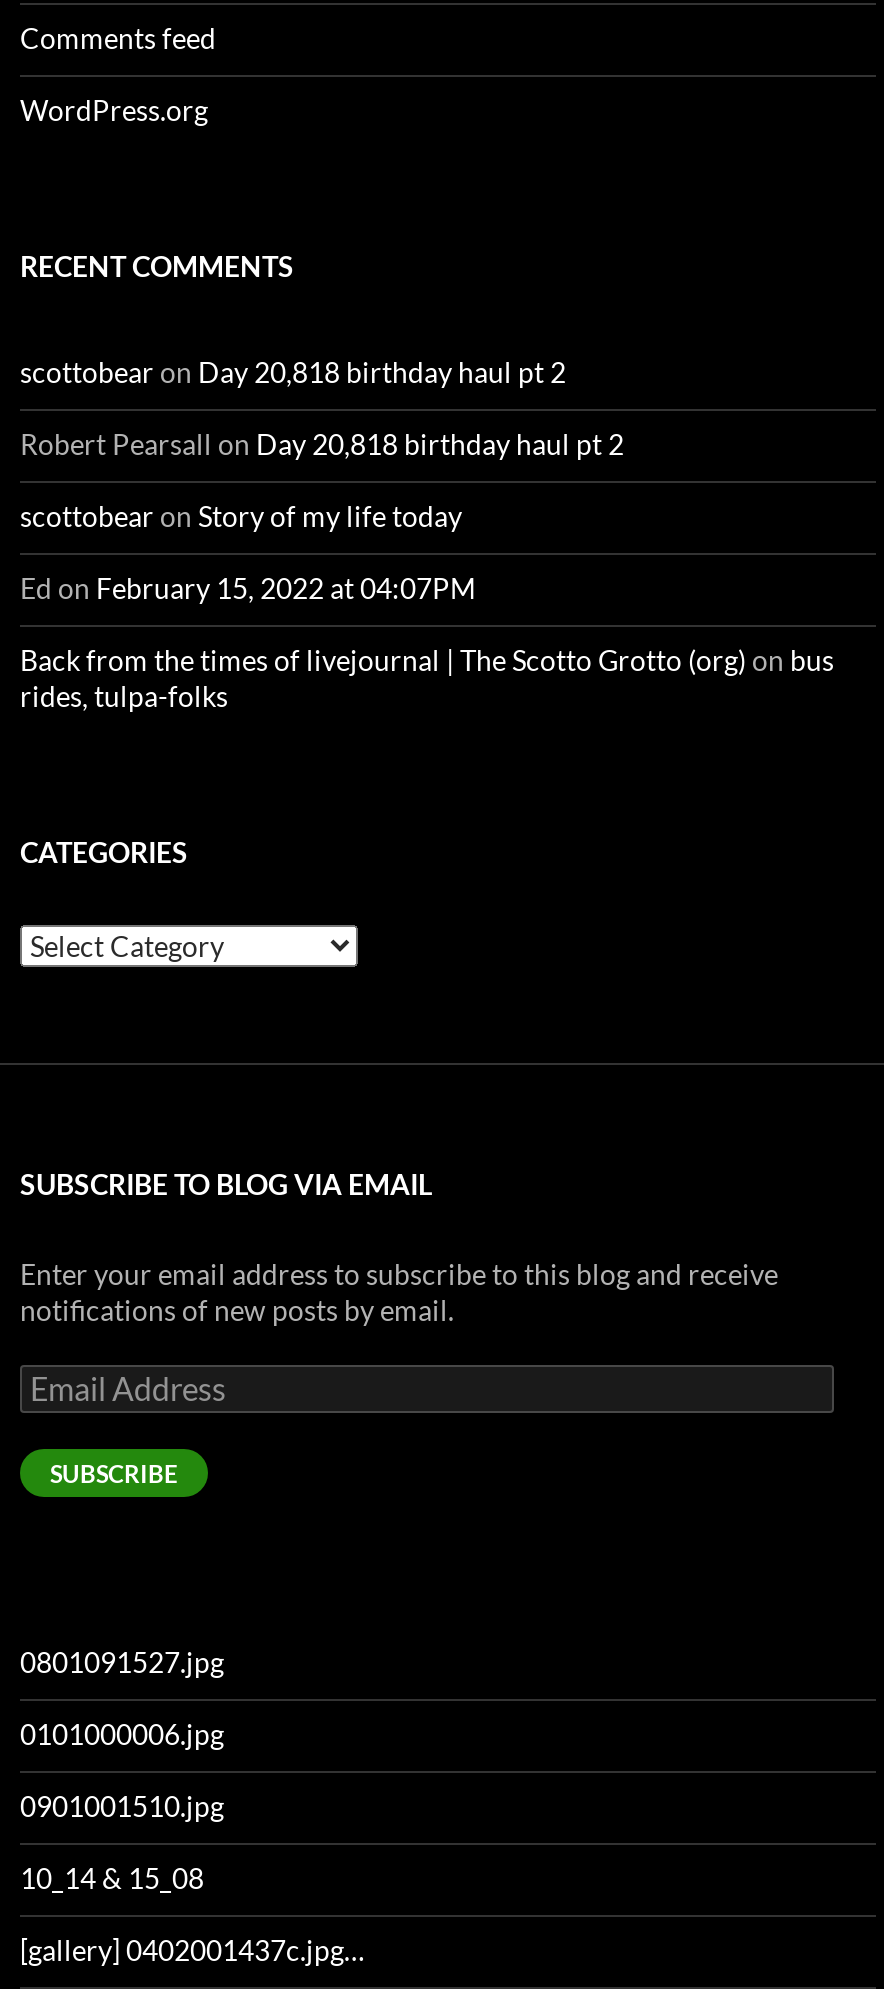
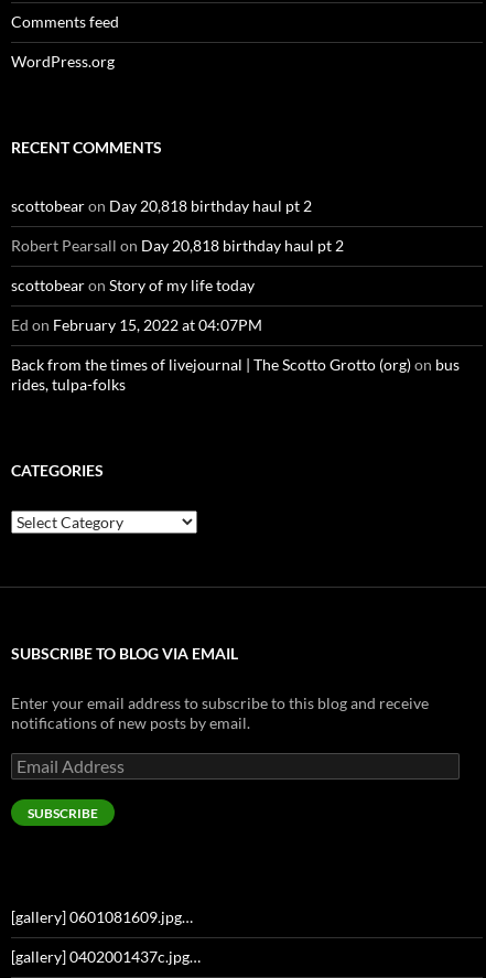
- 0801091527.jpg
- 0101000006.jpg
- 0901001510.jpg
- 10_14 & 15_08
+ [gallery] 0601081609.jpg…
